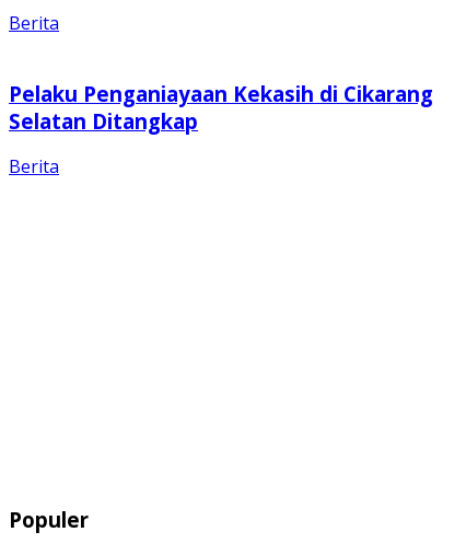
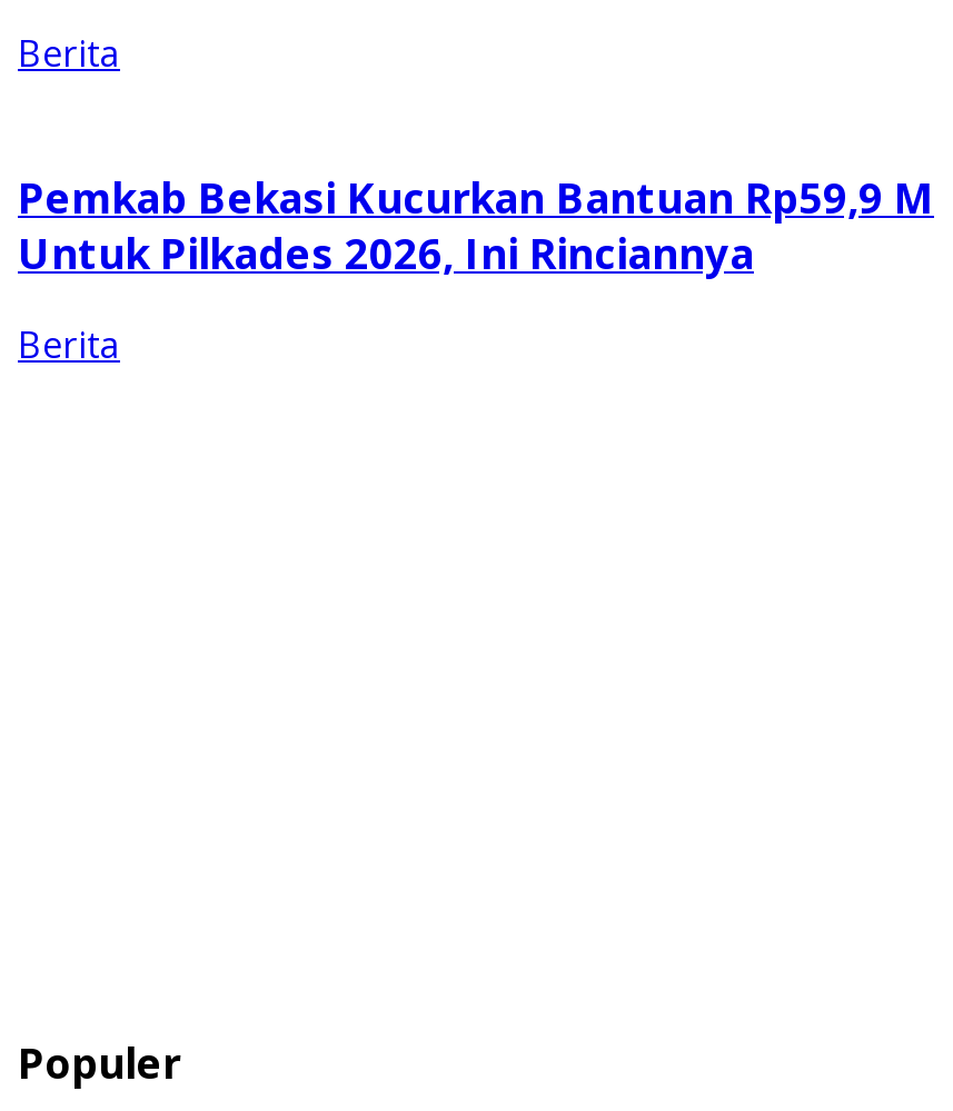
- Pelaku Penganiayaan Kekasih di Cikarang
- Selatan Ditangkap
+ Pemkab Bekasi Kucurkan Bantuan Rp59,9 M
+ Untuk Pilkades 2026, Ini Rinciannya
